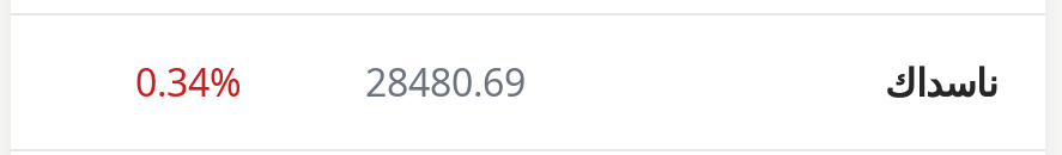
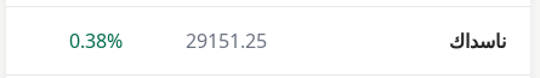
- 0.34%
+ 0.38%

- 28480.69
+ 29151.25
